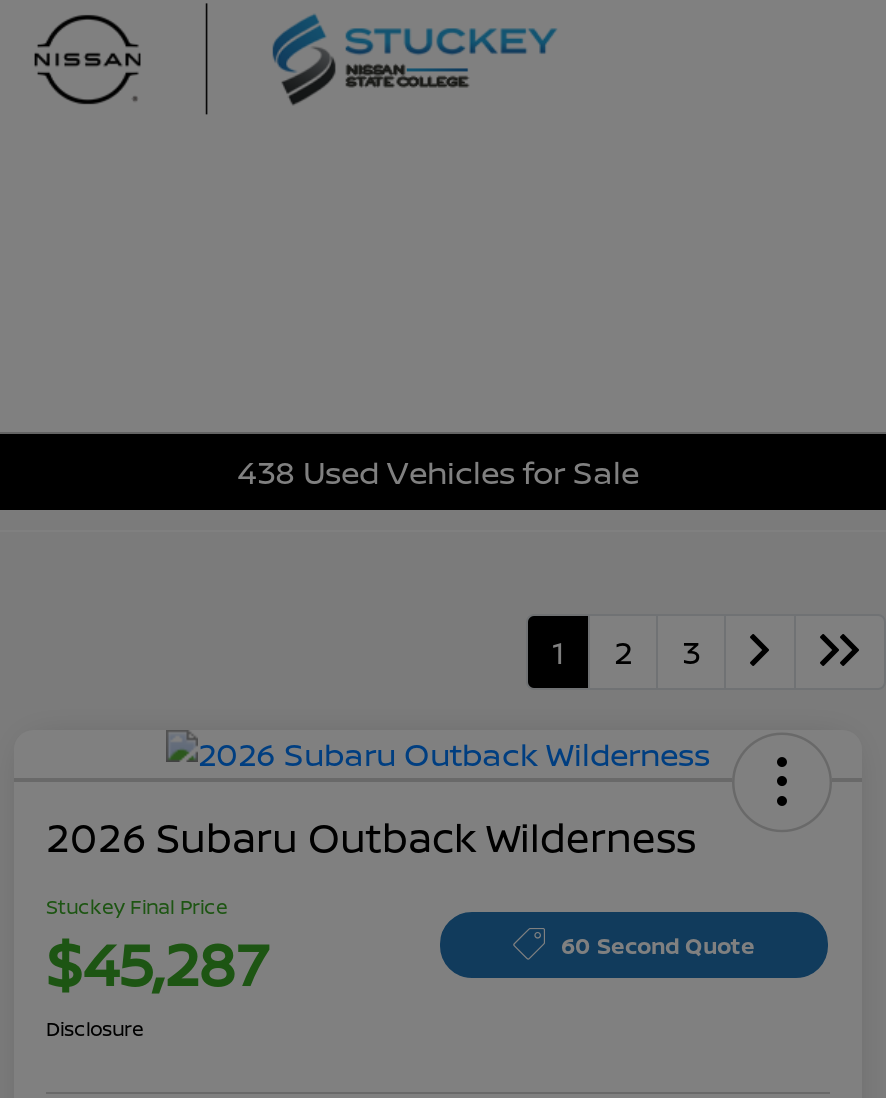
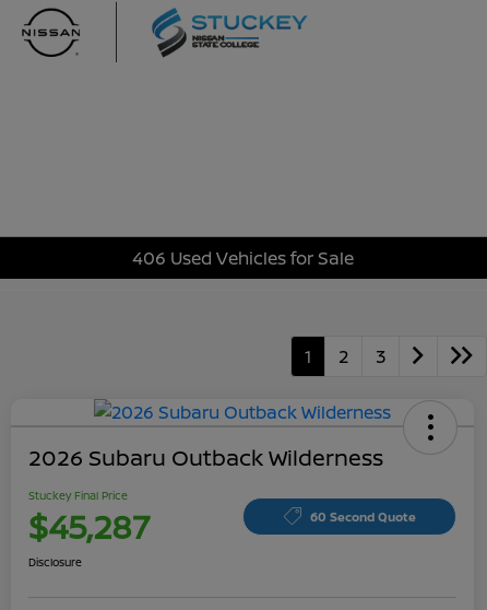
- 438 Used Vehicles for Sale
+ 406 Used Vehicles for Sale
